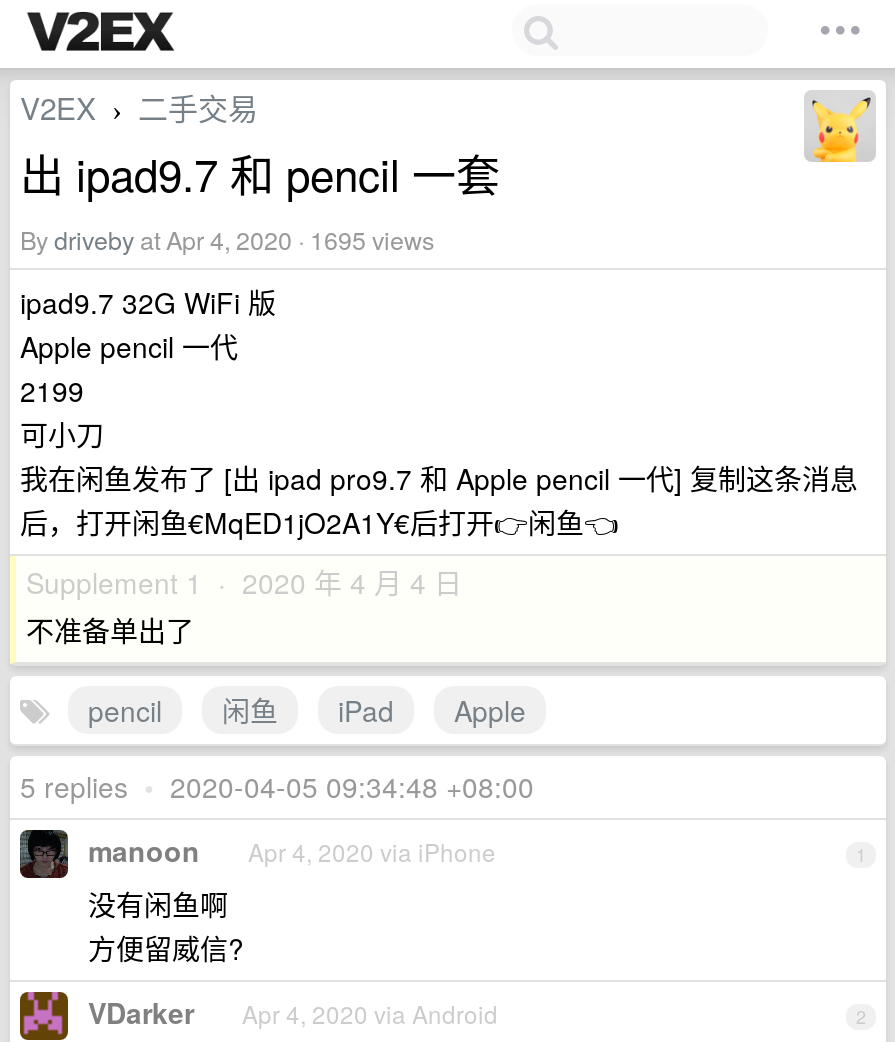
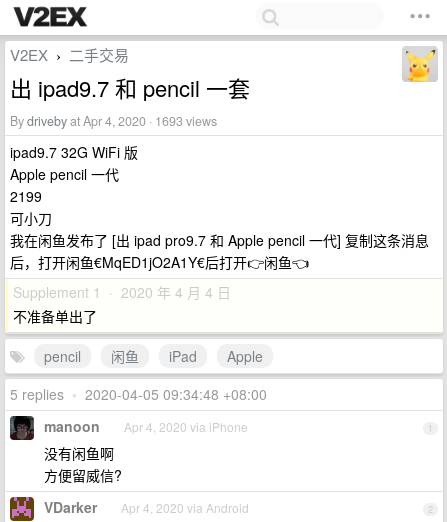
- By driveby at Apr 4, 2020 · 1695 views
+ By driveby at Apr 4, 2020 · 1693 views
